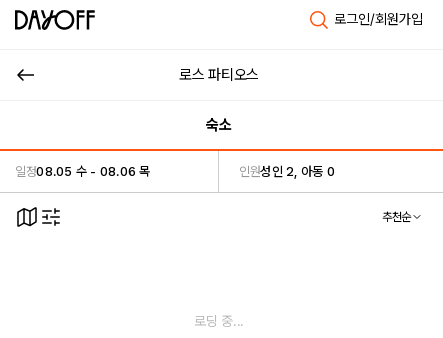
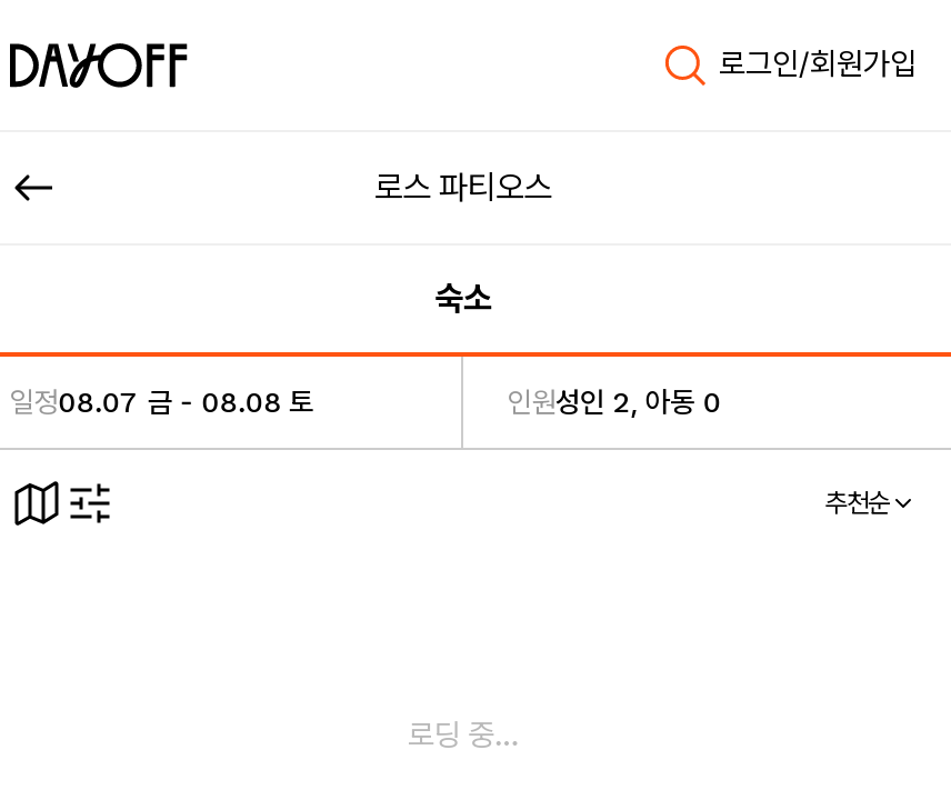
- 일정08.05 수 - 08.06 목
+ 일정08.07 금 - 08.08 토
